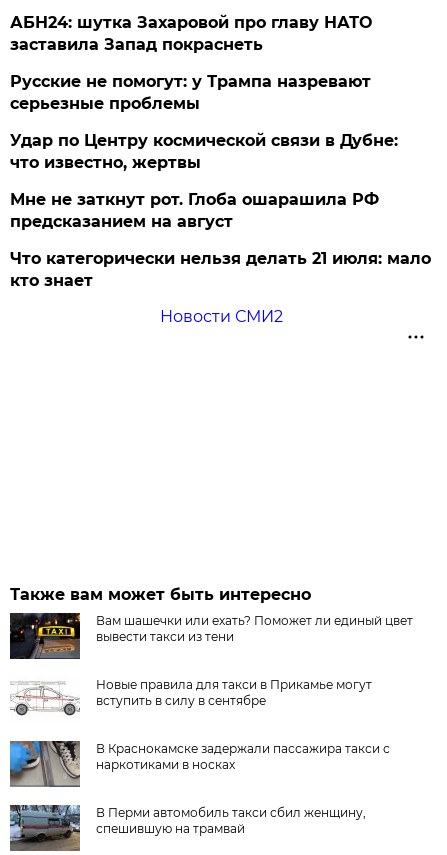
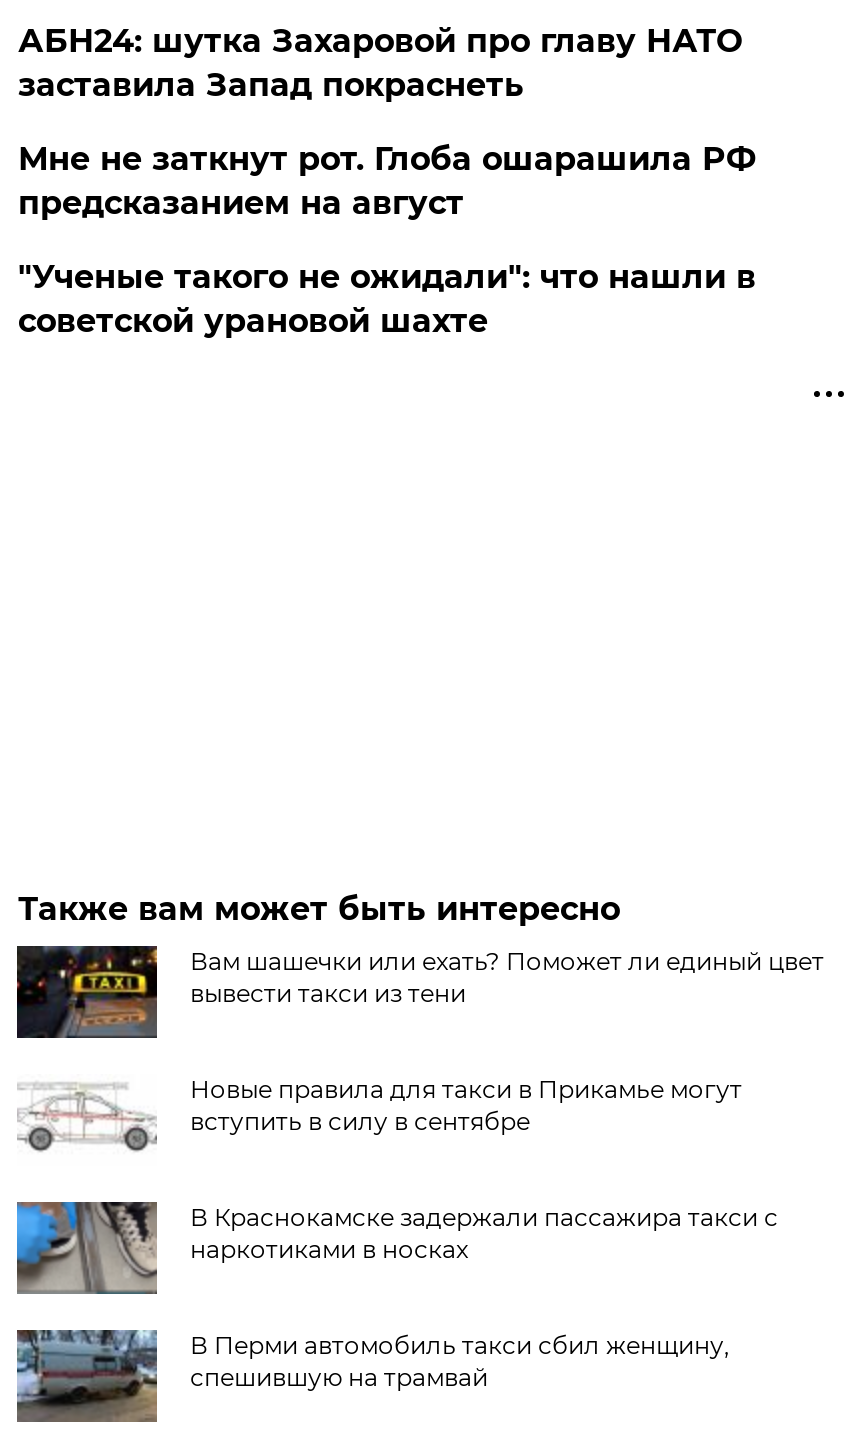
- Русские не помогут: у Трампа назревают
- серьезные проблемы
- Удар по Центру космической связи в Дубне:
- что известно, жертвы

- Что категорически нельзя делать 21 июля: мало
- кто знает
- Новости СМИ2
+ "Ученые такого не ожидали": что нашли в
+ советской урановой шахте
